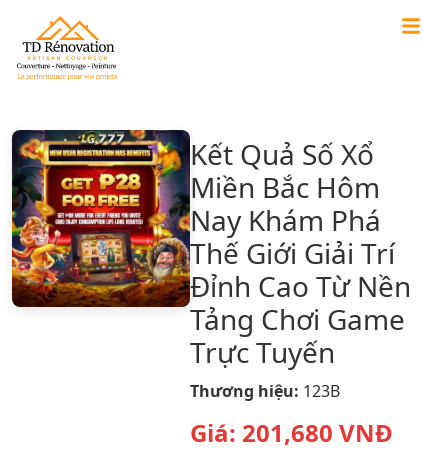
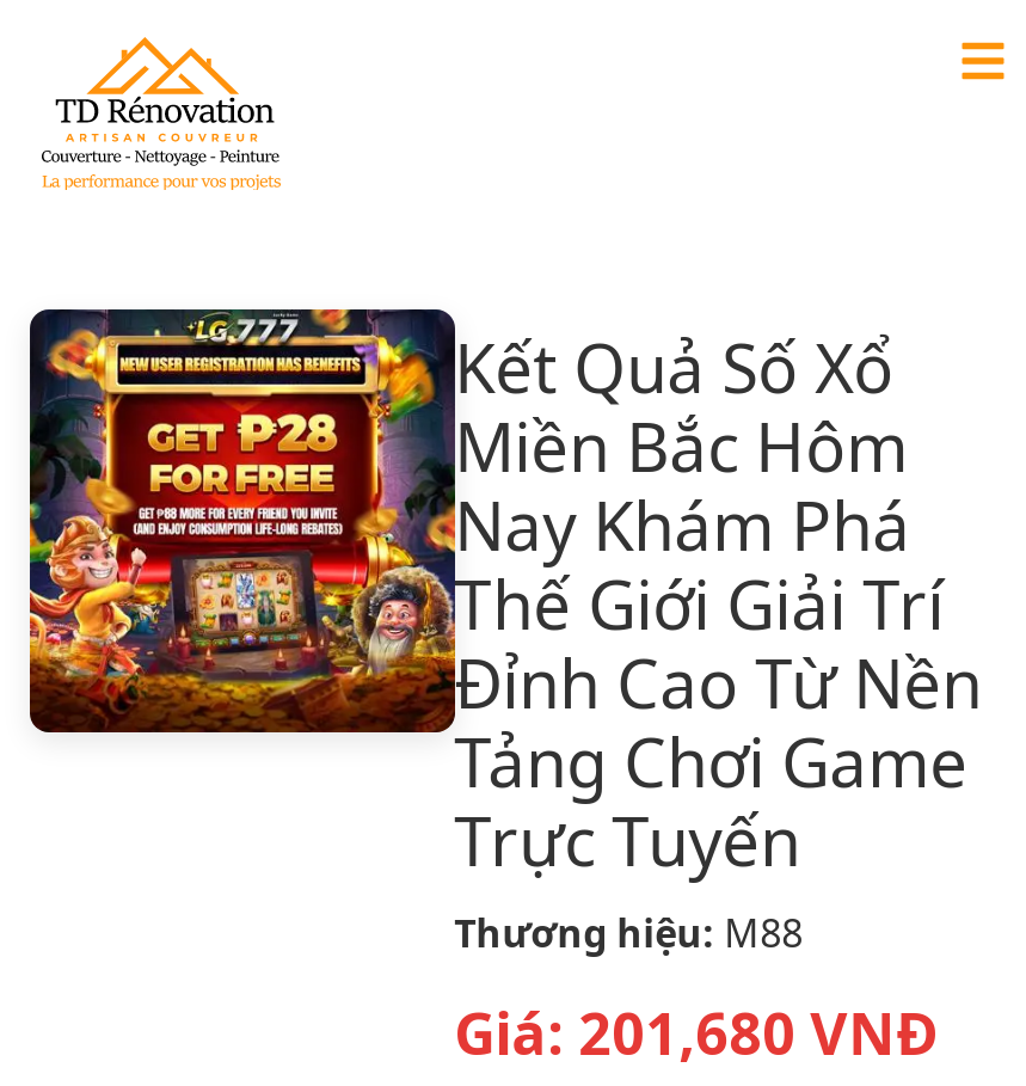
- Thương hiệu: 123B
+ Thương hiệu: M88
